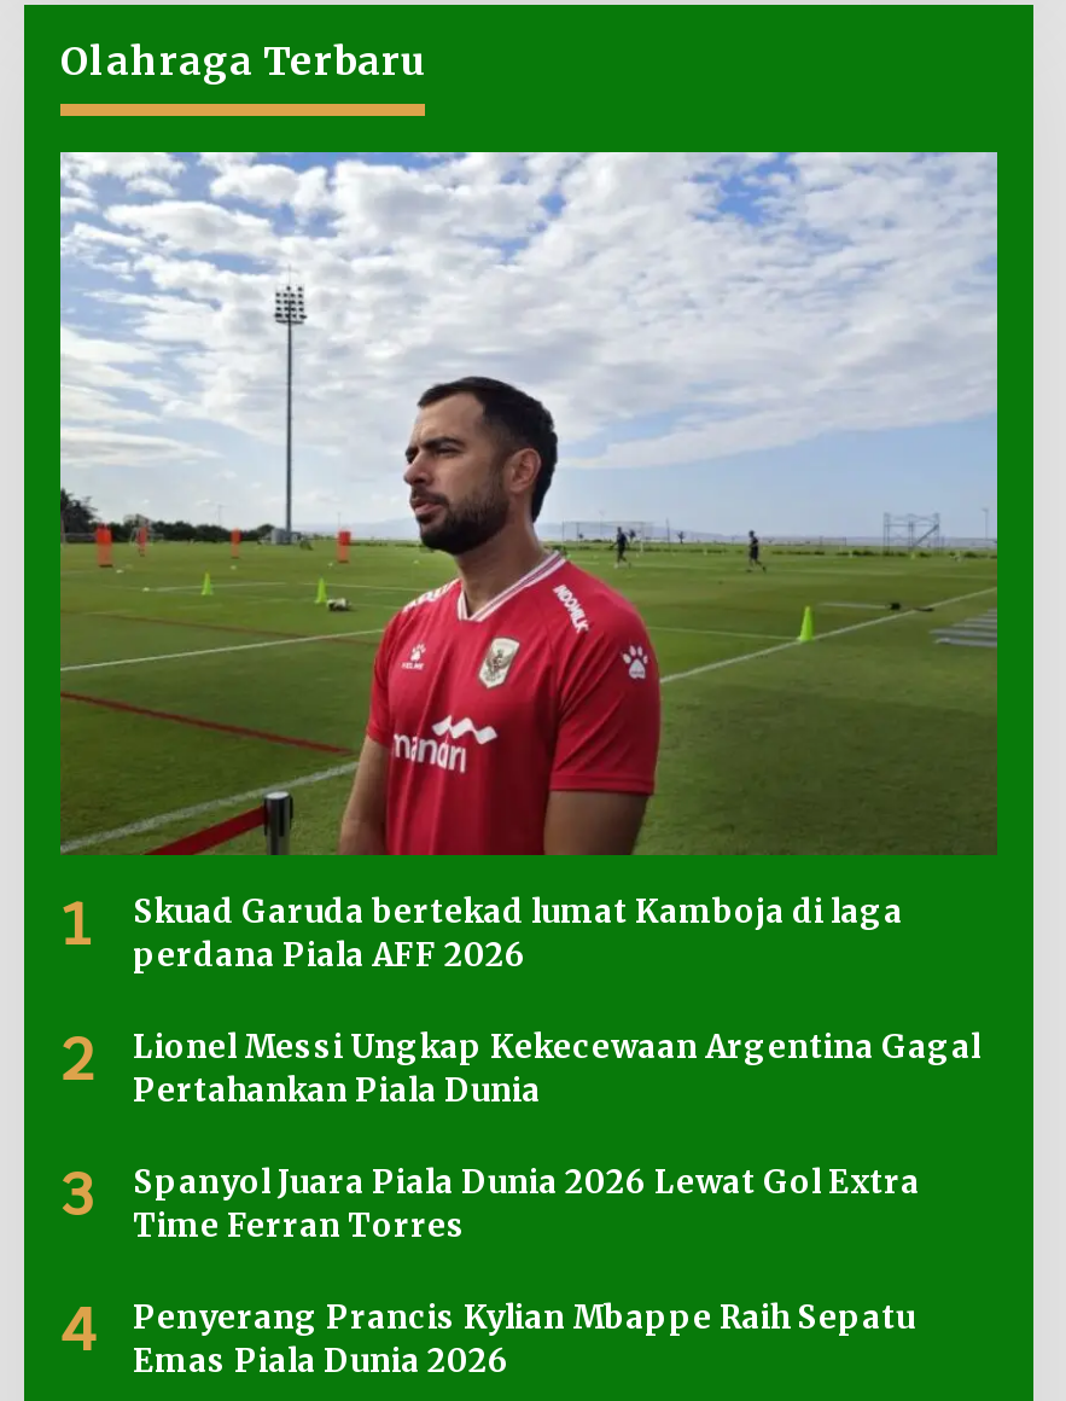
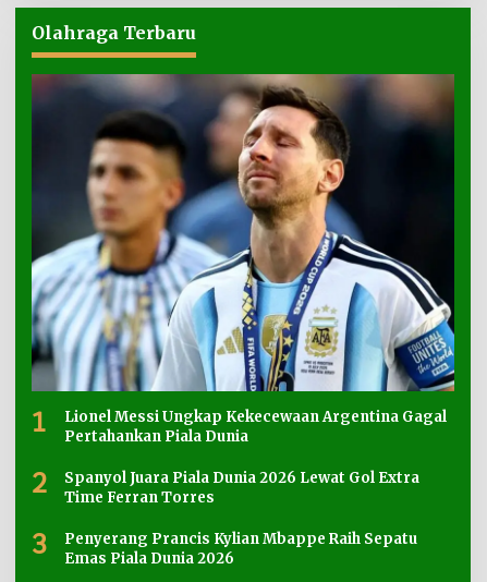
- [image]
+ [image]

- Skuad Garuda bertekad lumat Kamboja di laga
- perdana Piala AFF 2026
- 2

- 3 Spanyol Juara Piala Dunia 2026 Lewat Gol Extra Time Ferran Torres
+ 2 Spanyol Juara Piala Dunia 2026 Lewat Gol Extra Time Ferran Torres

- 4 Penyerang Prancis Kylian Mbappe Raih Sepatu Emas Piala Dunia 2026
+ 3 Penyerang Prancis Kylian Mbappe Raih Sepatu Emas Piala Dunia 2026
